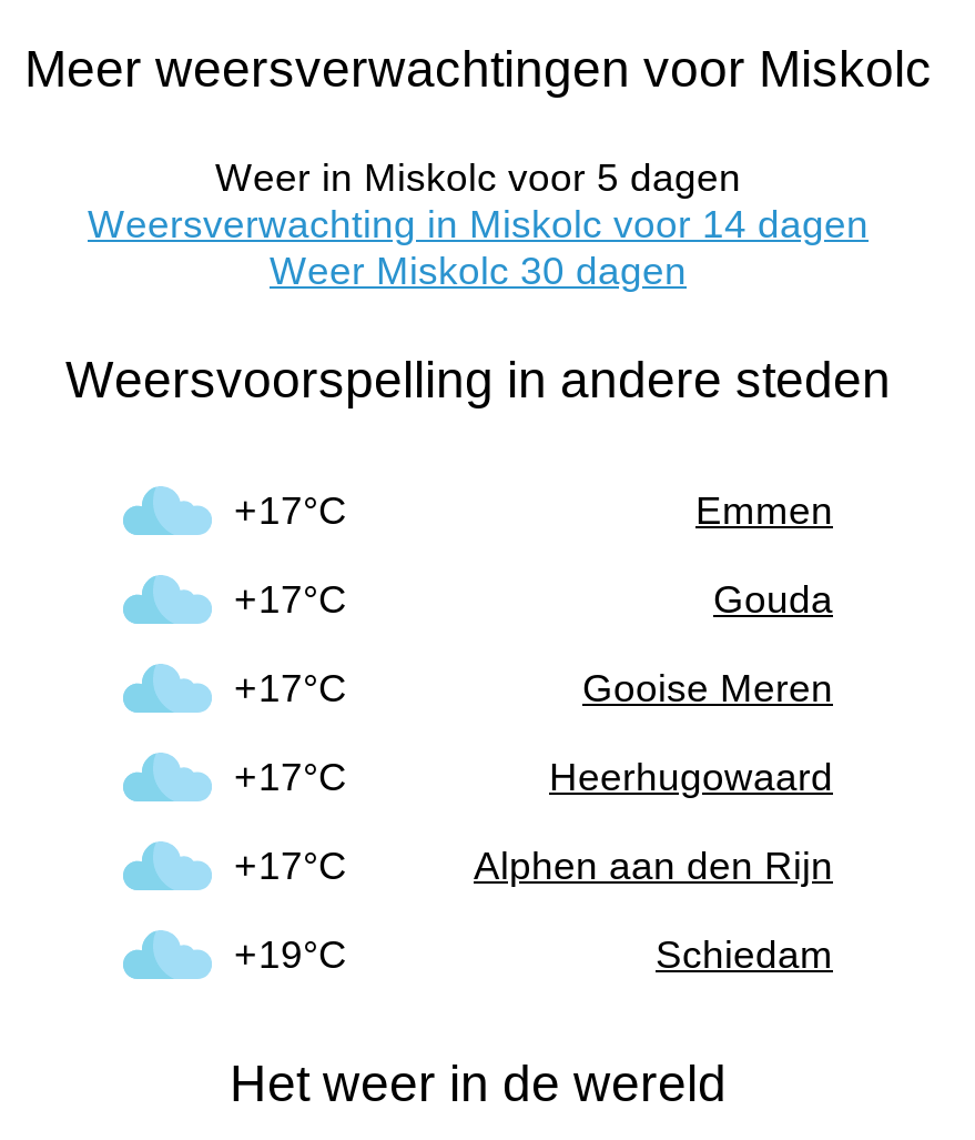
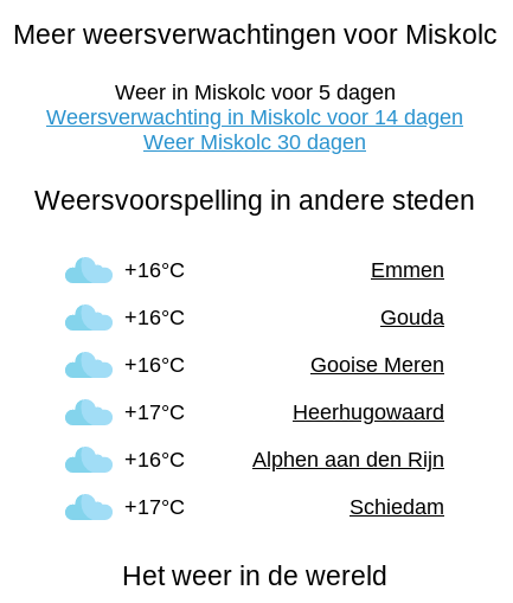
- +17°C
+ +16°C

- +17°C
+ +16°C

- +17°C
+ +16°C

- +17°C
+ +16°C

- +19°C
+ +17°C
